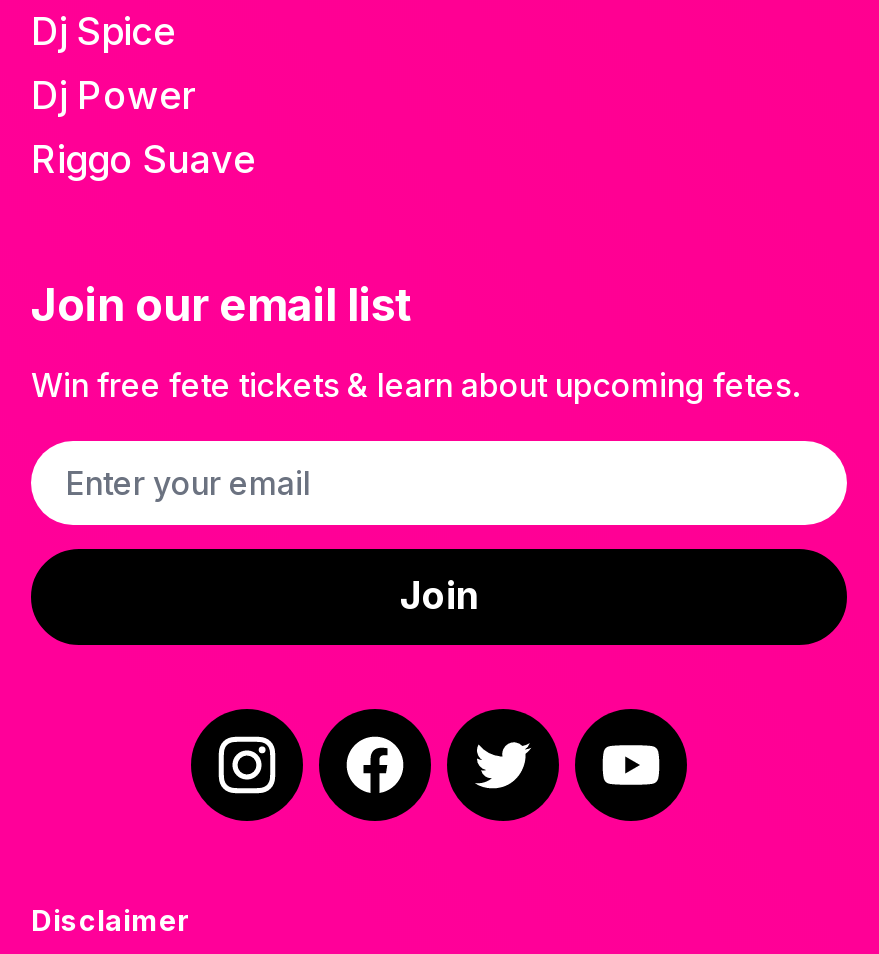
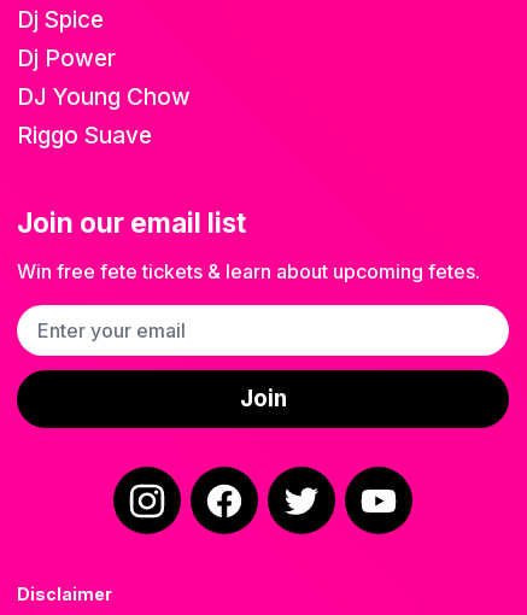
+ DJ Young Chow
